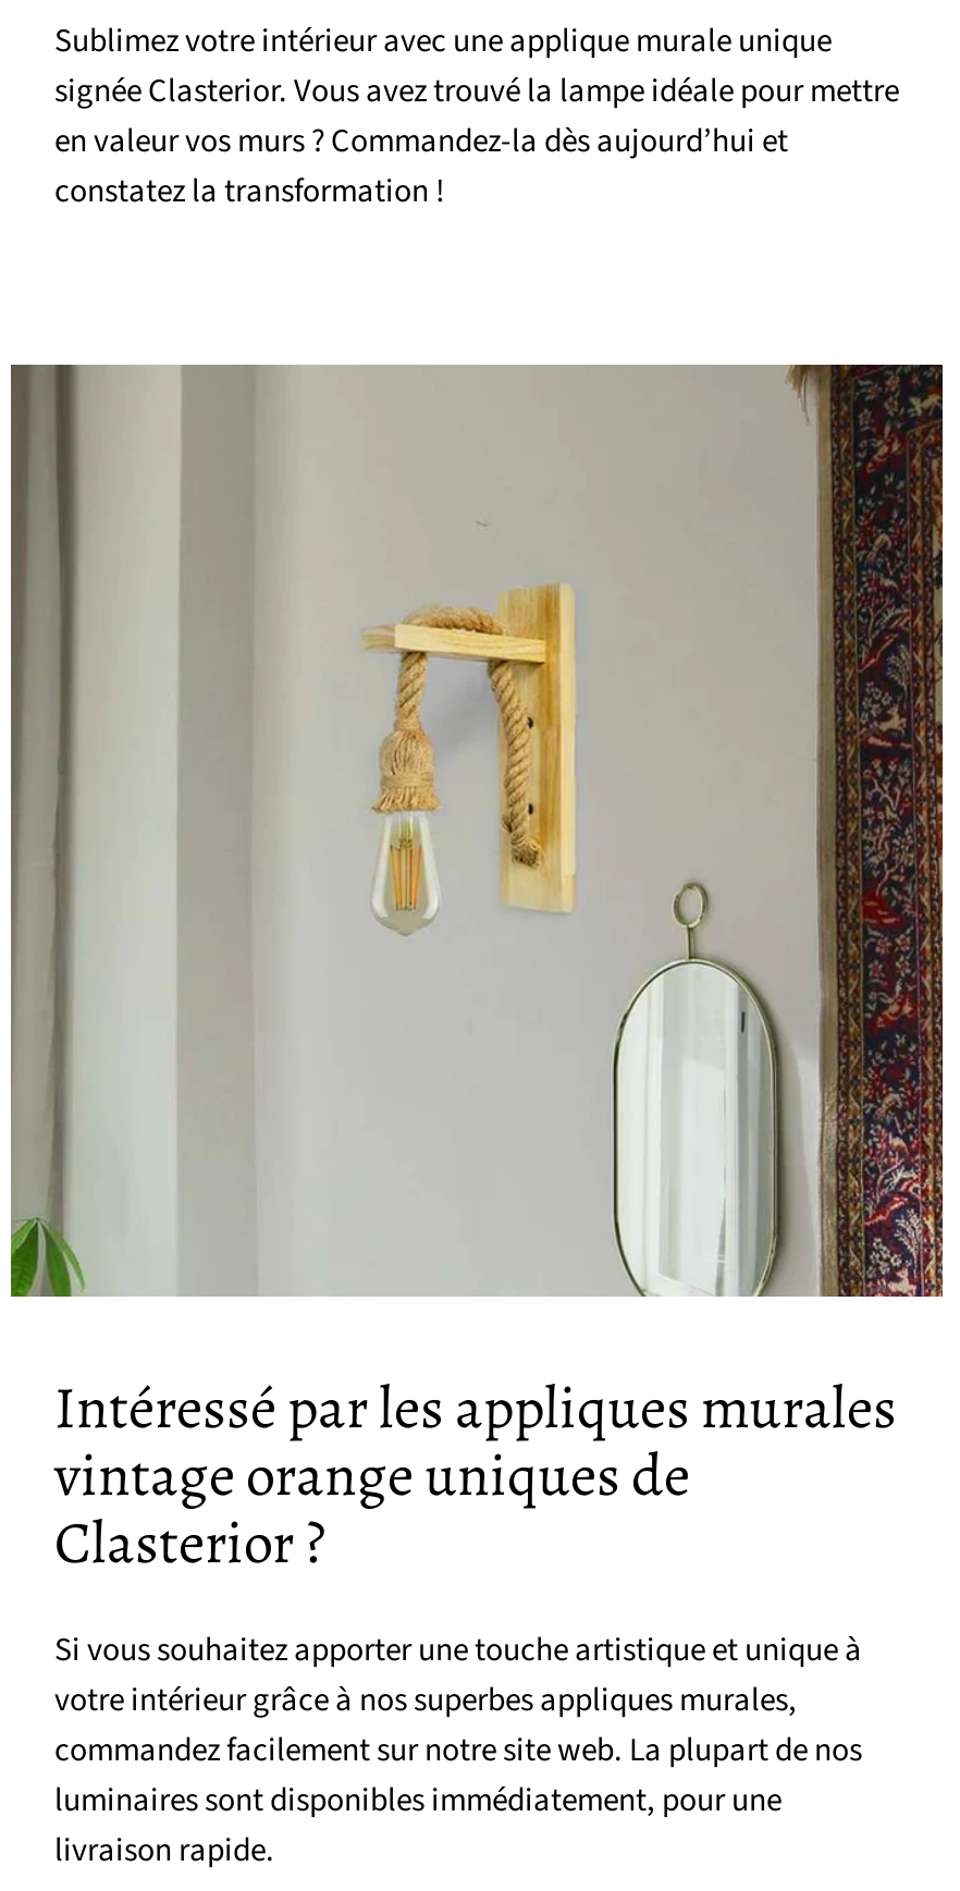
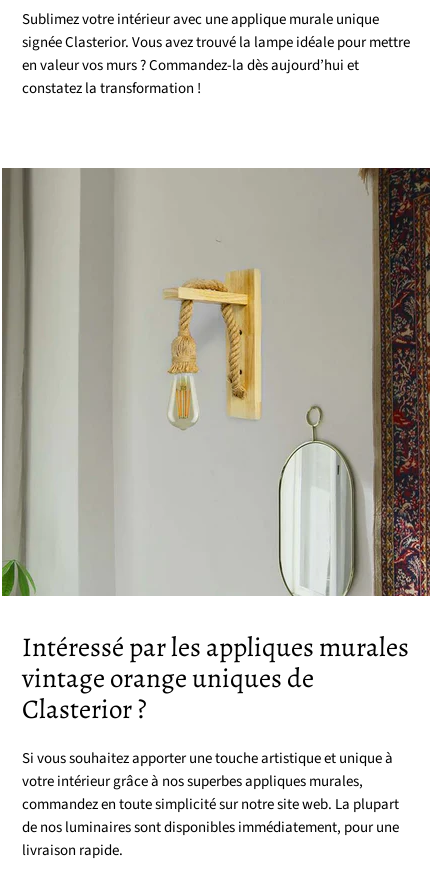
- commandez facilement sur notre site web. La plupart de nos
- luminaires sont disponibles immédiatement, pour une
+ commandez en toute simplicité sur notre site web. La plupart
+ de nos luminaires sont disponibles immédiatement, pour une
